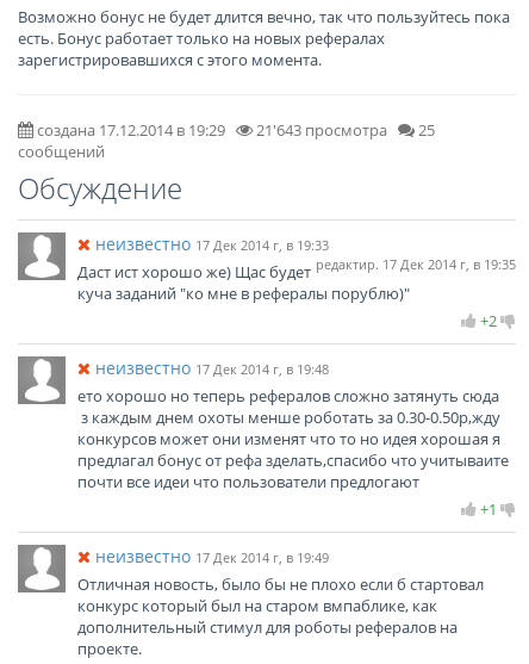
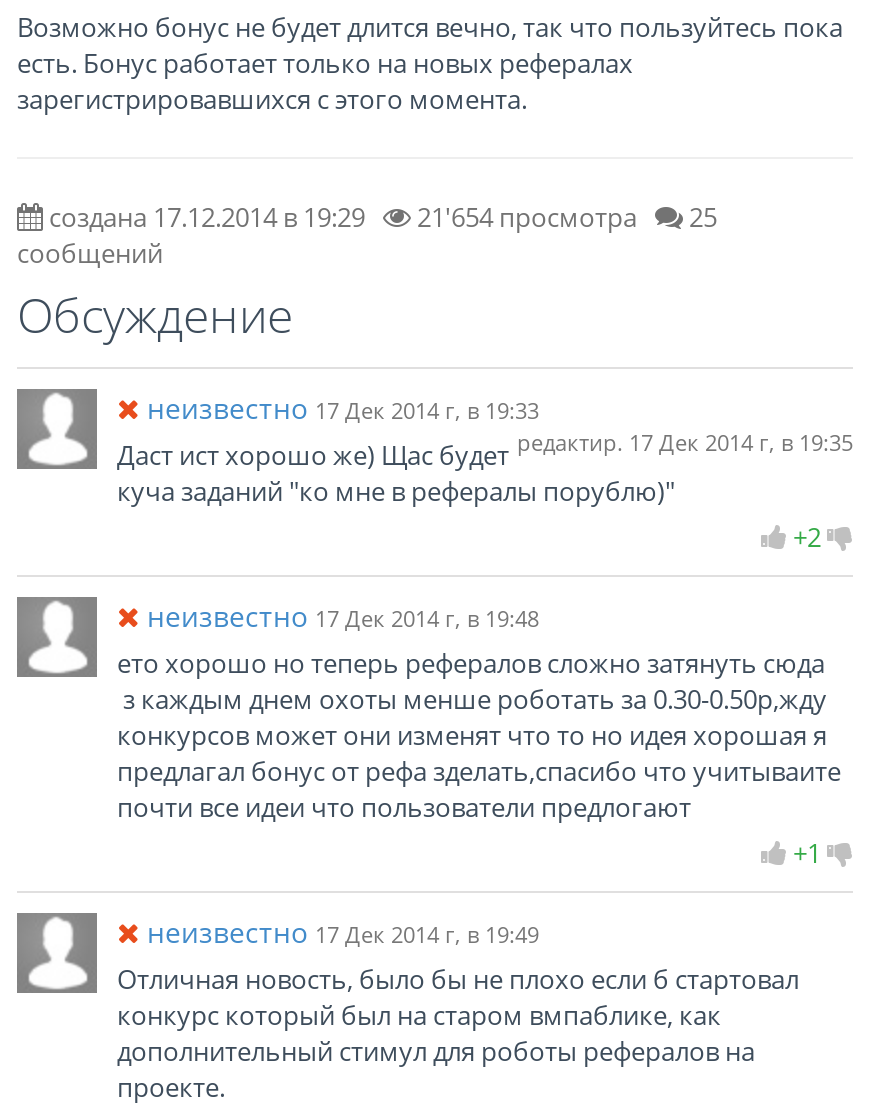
- создана 17.12.2014 в 19:29 21'643 просмотра 25
+ создана 17.12.2014 в 19:29 21'654 просмотра 25
